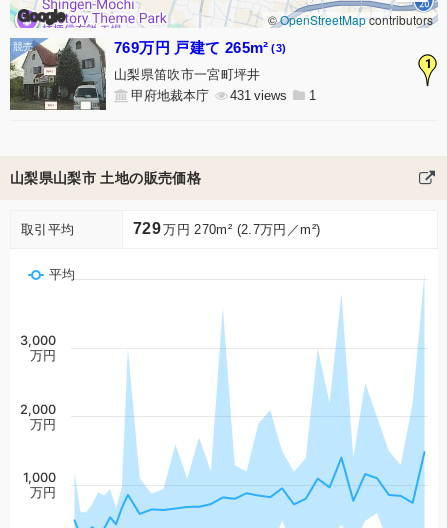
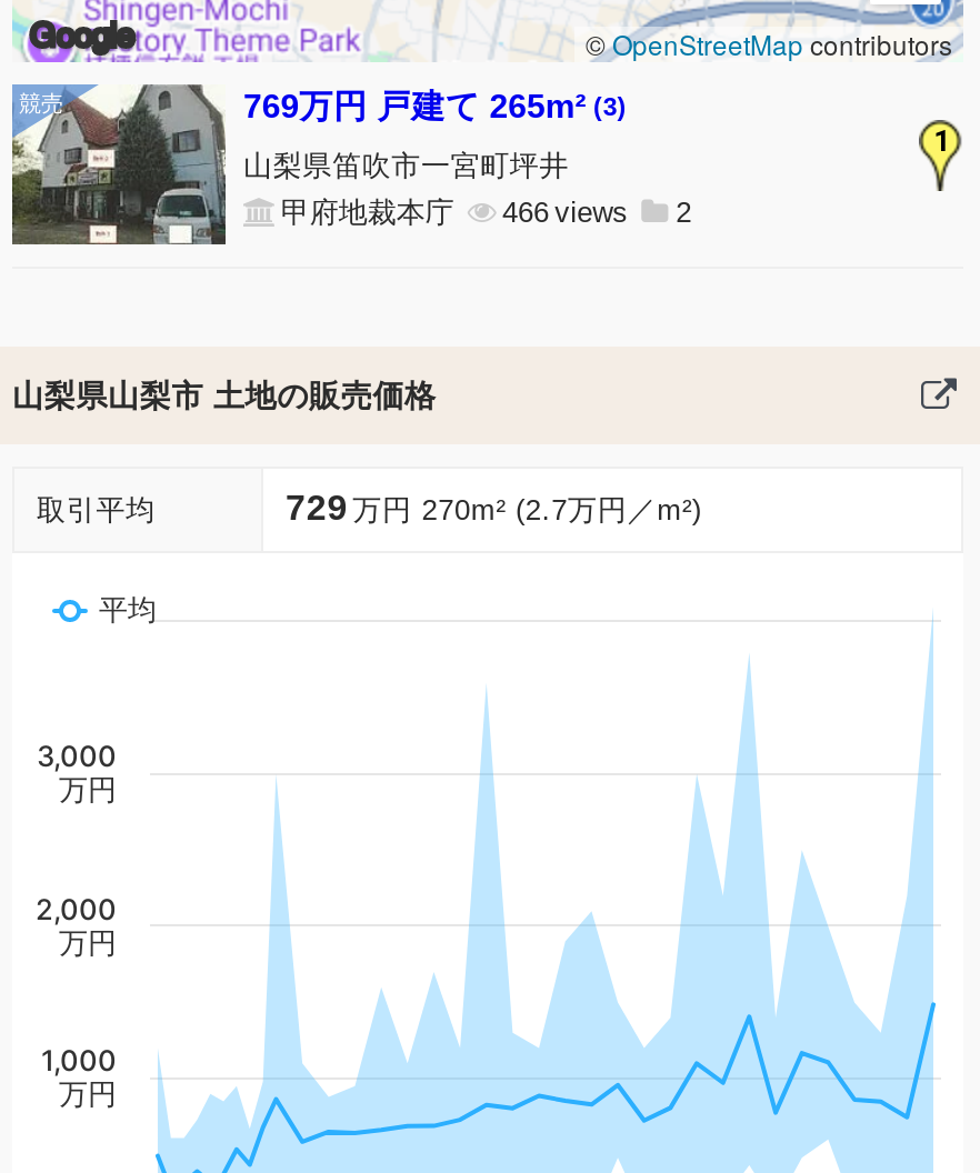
- 甲府地裁本庁 431
+ 甲府地裁本庁 466

- 1
+ 2
